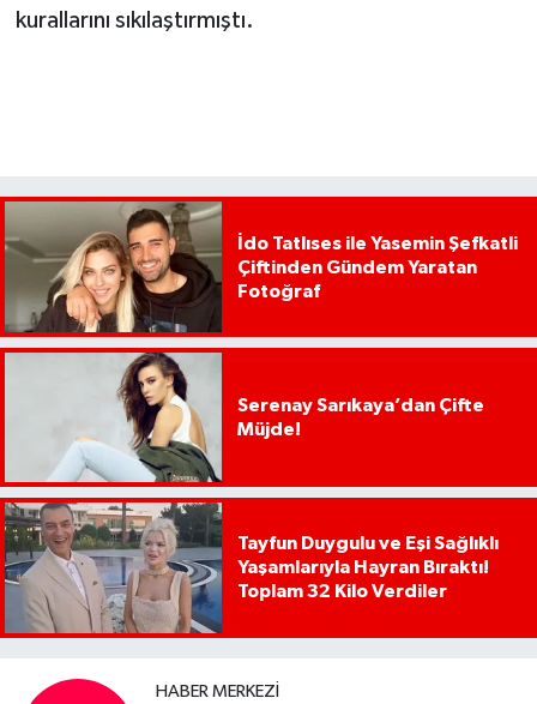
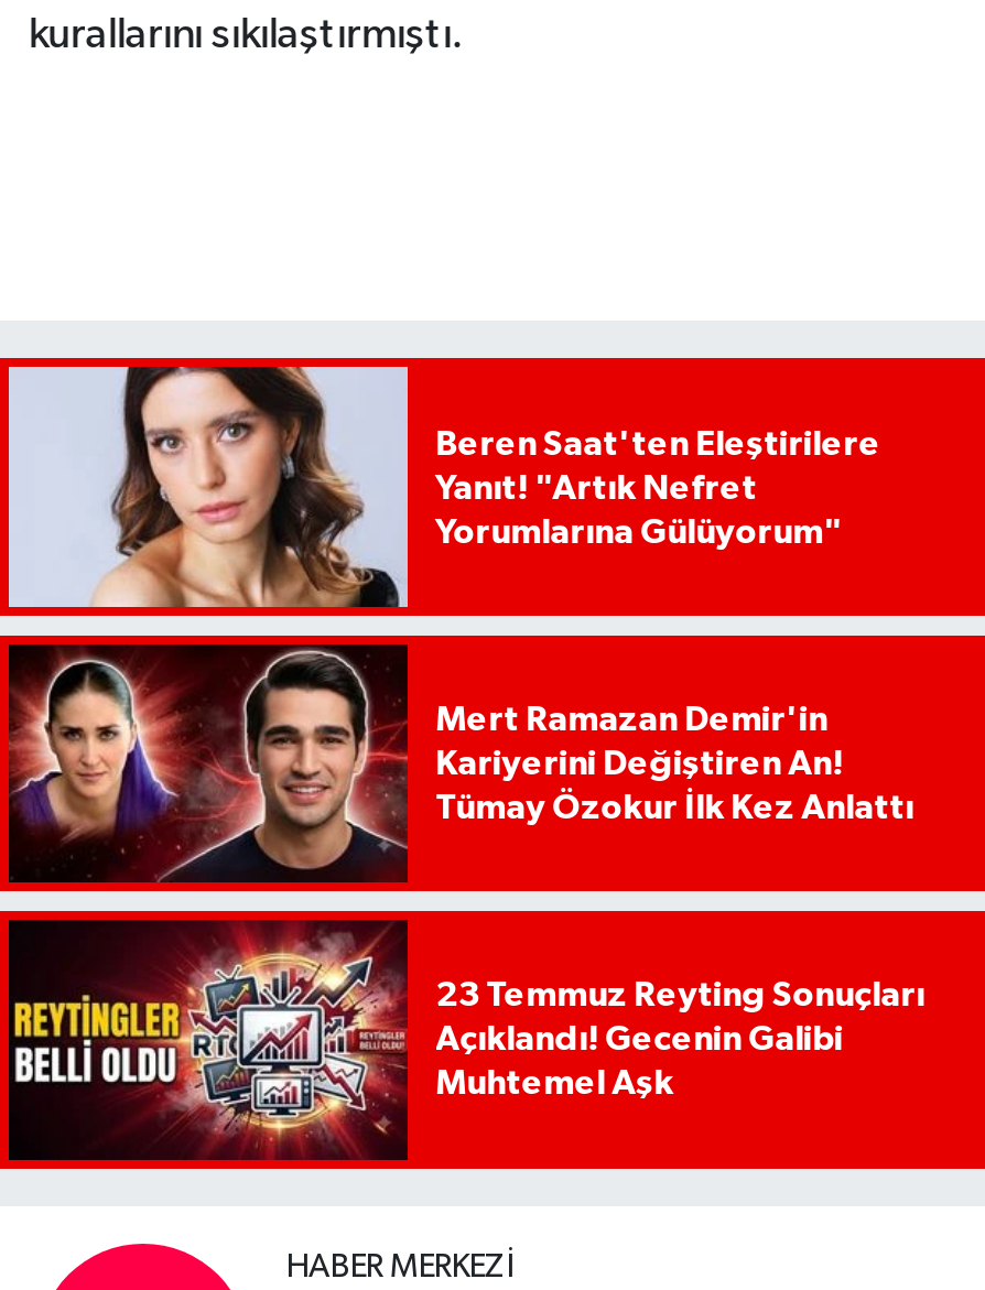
- [image]
- İdo Tatlıses ile Yasemin Şefkatli
- Çiftinden Gündem Yaratan
- Fotoğraf
+ [image]
+ Beren Saat'ten Eleştirilere
+ Yanıt! "Artık Nefret
+ Yorumlarına Gülüyorum"

- [image]
- Serenay Sarıkaya’dan Çifte
- Müjde!
+ [image]
+ Mert Ramazan Demir'in
+ Kariyerini Değiştiren An!
+ Tümay Özokur İlk Kez Anlattı

- [image]
- Tayfun Duygulu ve Eşi Sağlıklı
- Yaşamlarıyla Hayran Bıraktı!
- Toplam 32 Kilo Verdiler
+ [image]
+ 23 Temmuz Reyting Sonuçları
+ Açıklandı! Gecenin Galibi
+ Muhtemel Aşk
